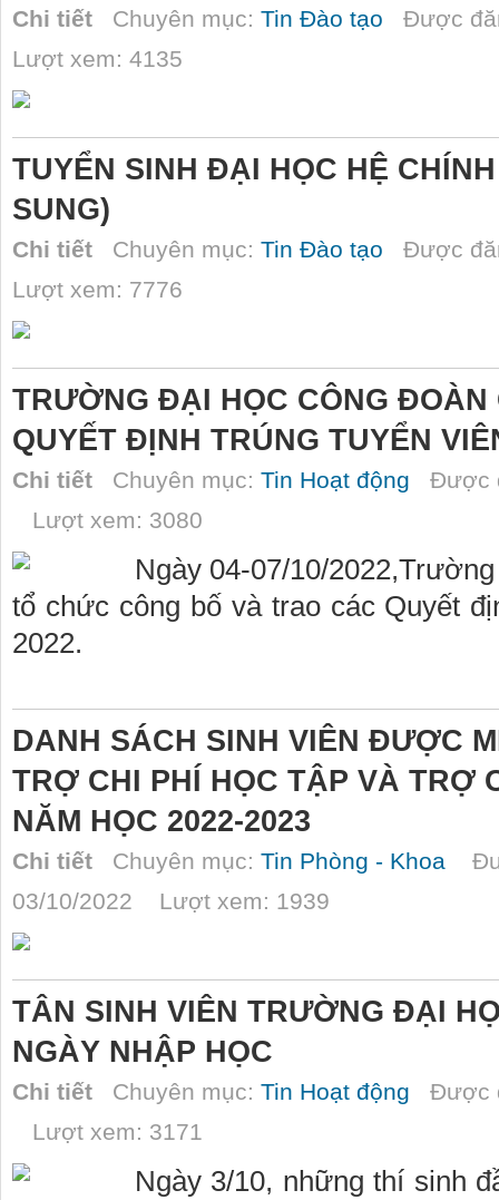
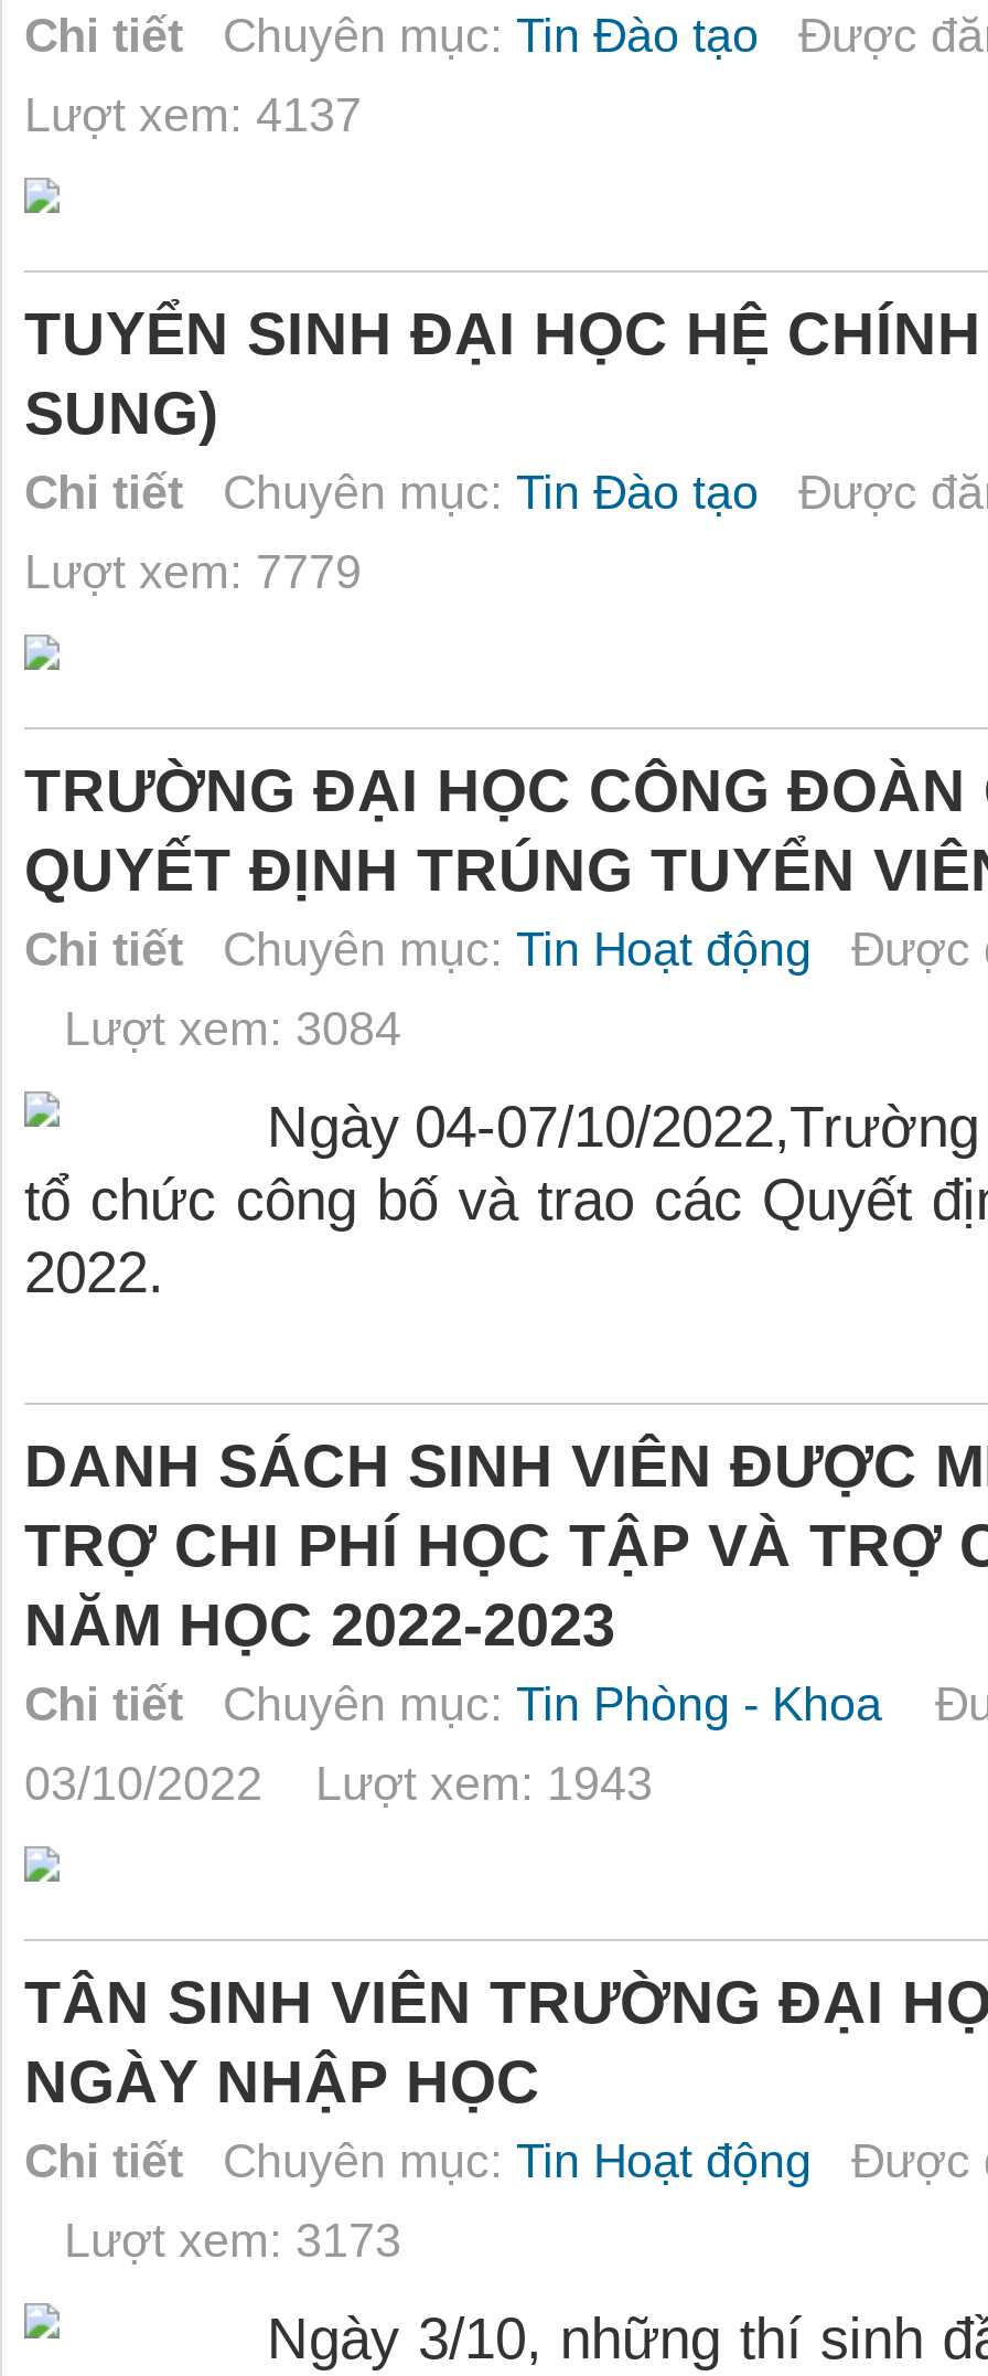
- Lượt xem: 4135
+ Lượt xem: 4137

- Lượt xem: 7776
+ Lượt xem: 7779

- Lượt xem: 3080
+ Lượt xem: 3084

- 03/10/2022 Lượt xem: 1939
+ 03/10/2022 Lượt xem: 1943

- Lượt xem: 3171
+ Lượt xem: 3173
